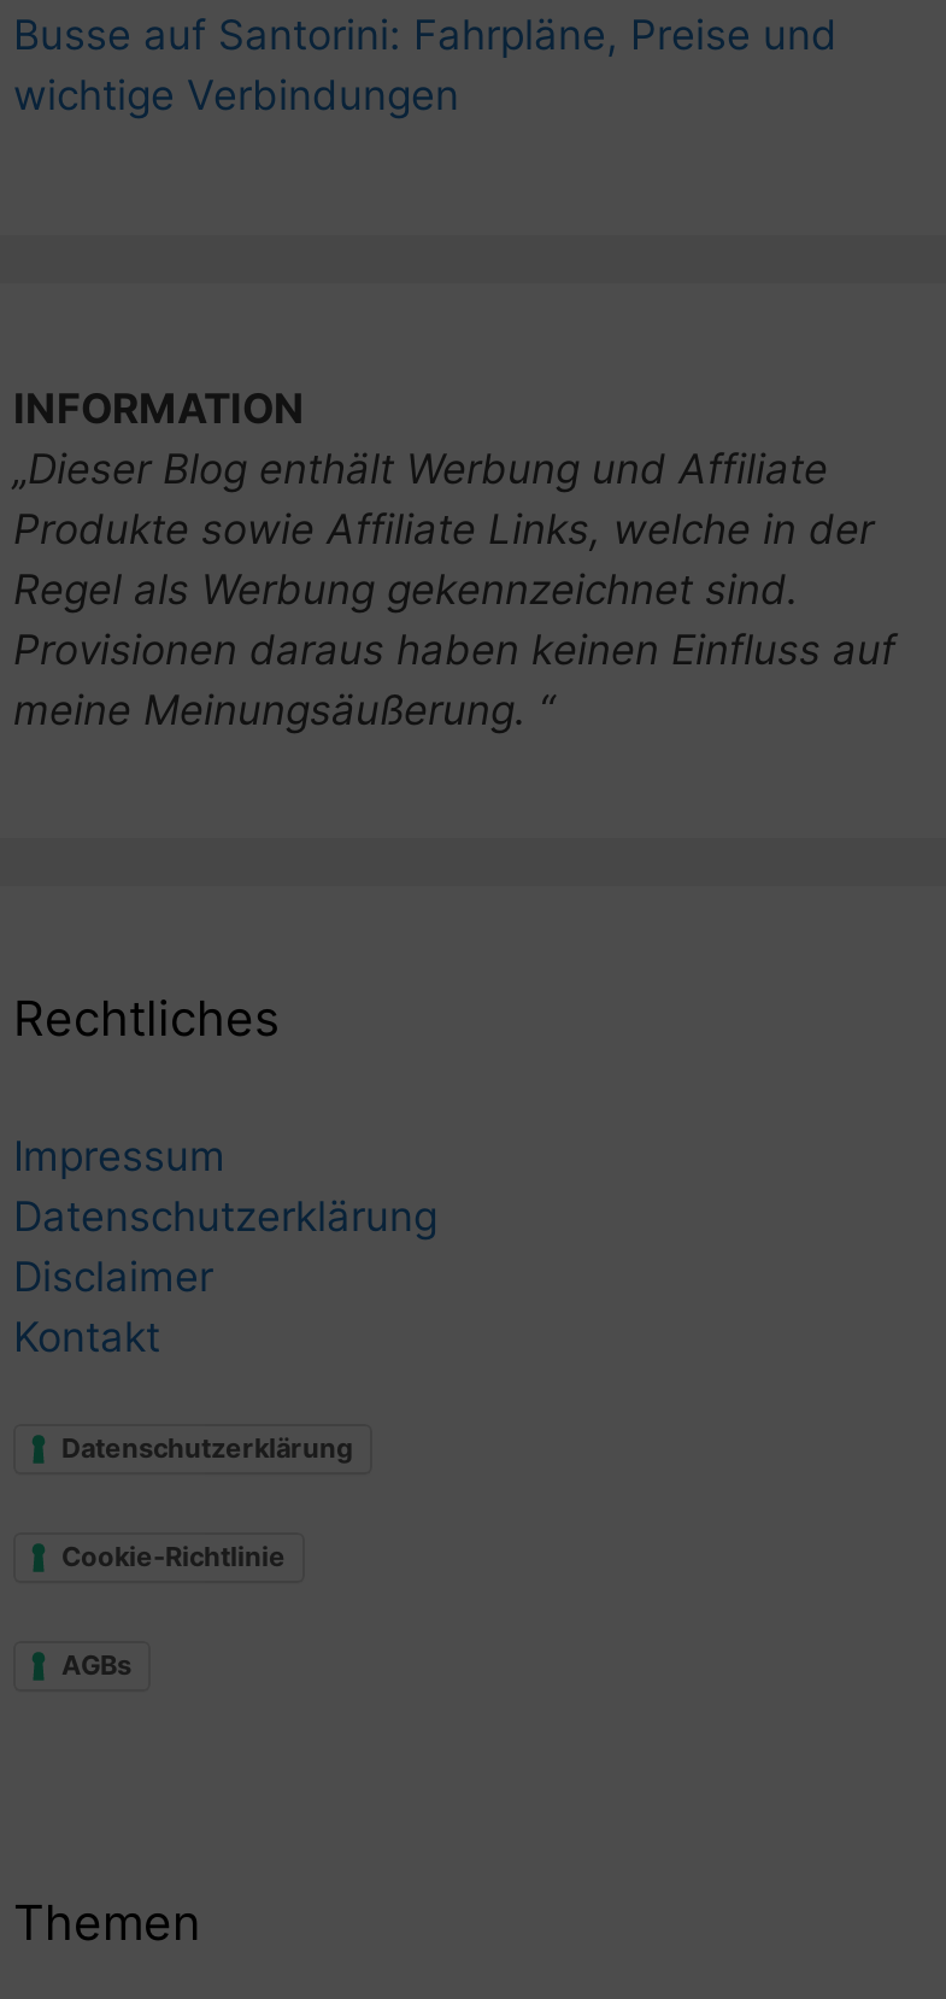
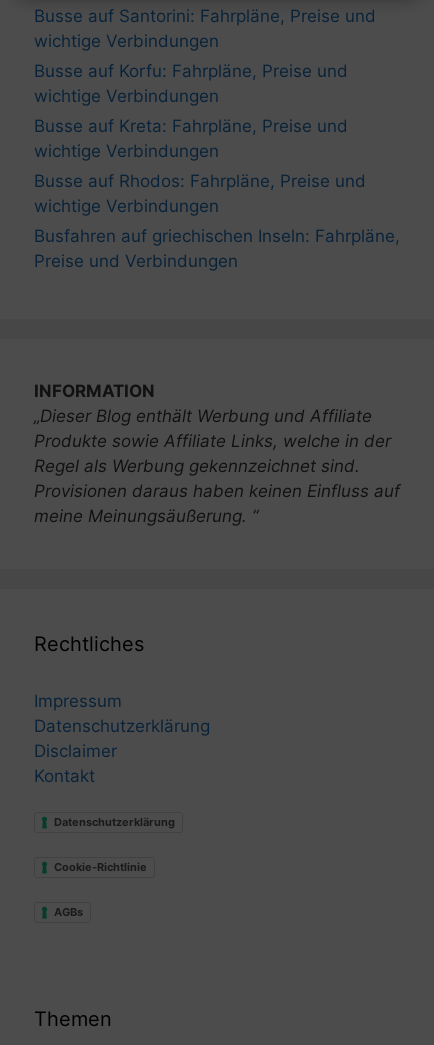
+ Busse auf Korfu: Fahrpläne, Preise und
+ wichtige Verbindungen
+ Busse auf Kreta: Fahrpläne, Preise und
+ wichtige Verbindungen
+ Busse auf Rhodos: Fahrpläne, Preise und
+ wichtige Verbindungen
+ Busfahren auf griechischen Inseln: Fahrpläne,
+ Preise und Verbindungen
